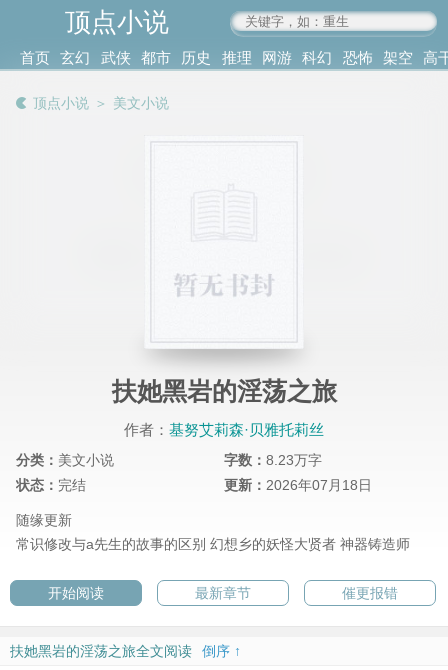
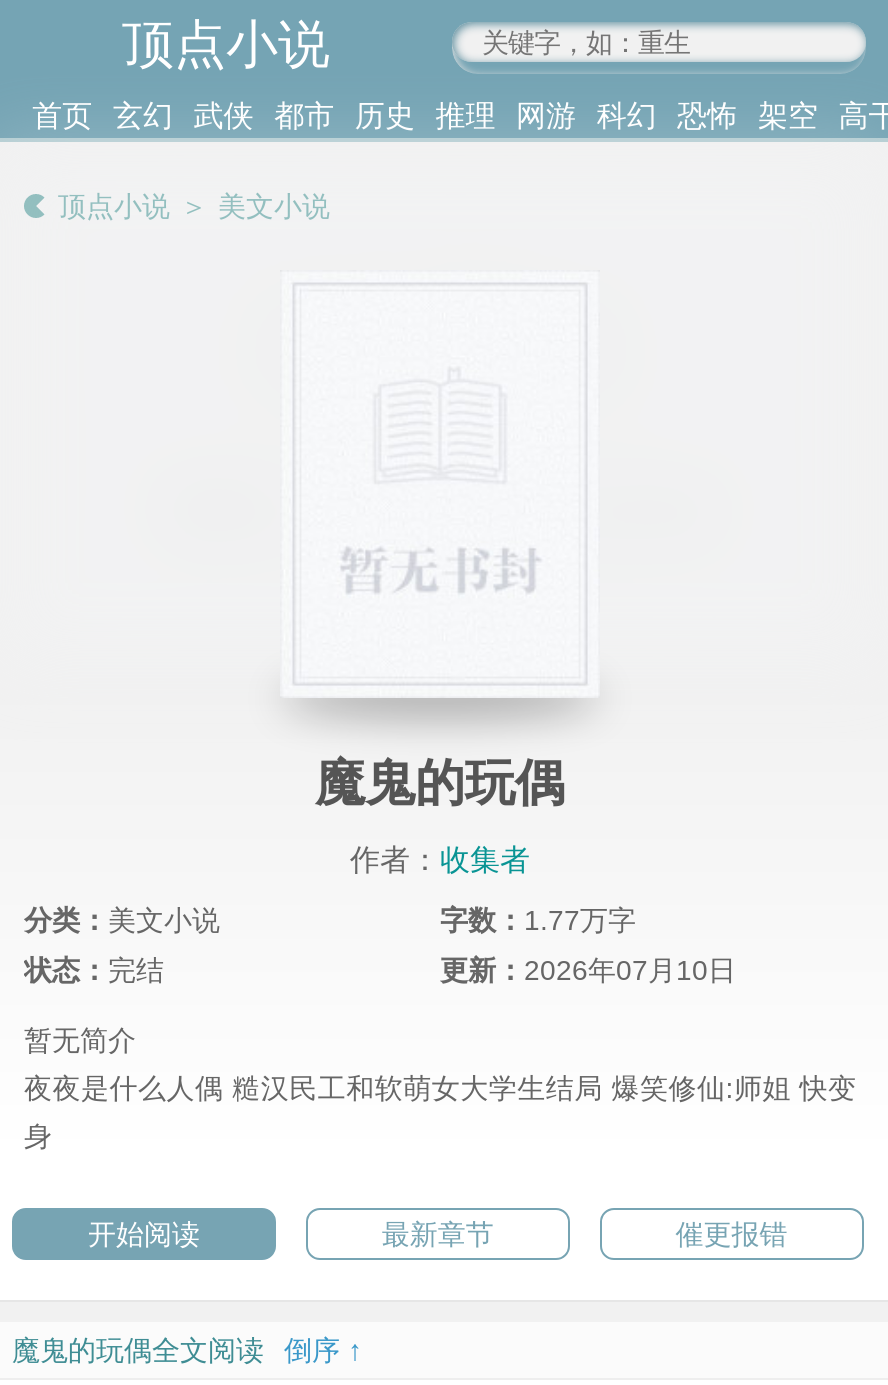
- 扶她黑岩的淫荡之旅
+ 魔鬼的玩偶

- 作者：基努艾莉森·贝雅托莉丝
+ 作者：收集者

- 字数：8.23万字
+ 字数：1.77万字

- 更新：2026年07月18日
- 随缘更新
- 常识修改与a先生的故事的区别 幻想乡的妖怪大贤者 神器铸造师
+ 更新：2026年07月10日
+ 暂无简介
+ 夜夜是什么人偶 糙汉民工和软萌女大学生结局 爆笑修仙:师姐 快变
+ 身

- 扶她黑岩的淫荡之旅全文阅读
+ 魔鬼的玩偶全文阅读
